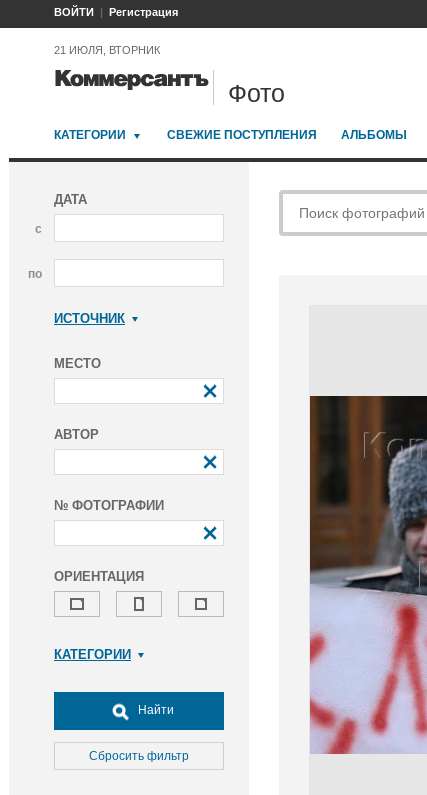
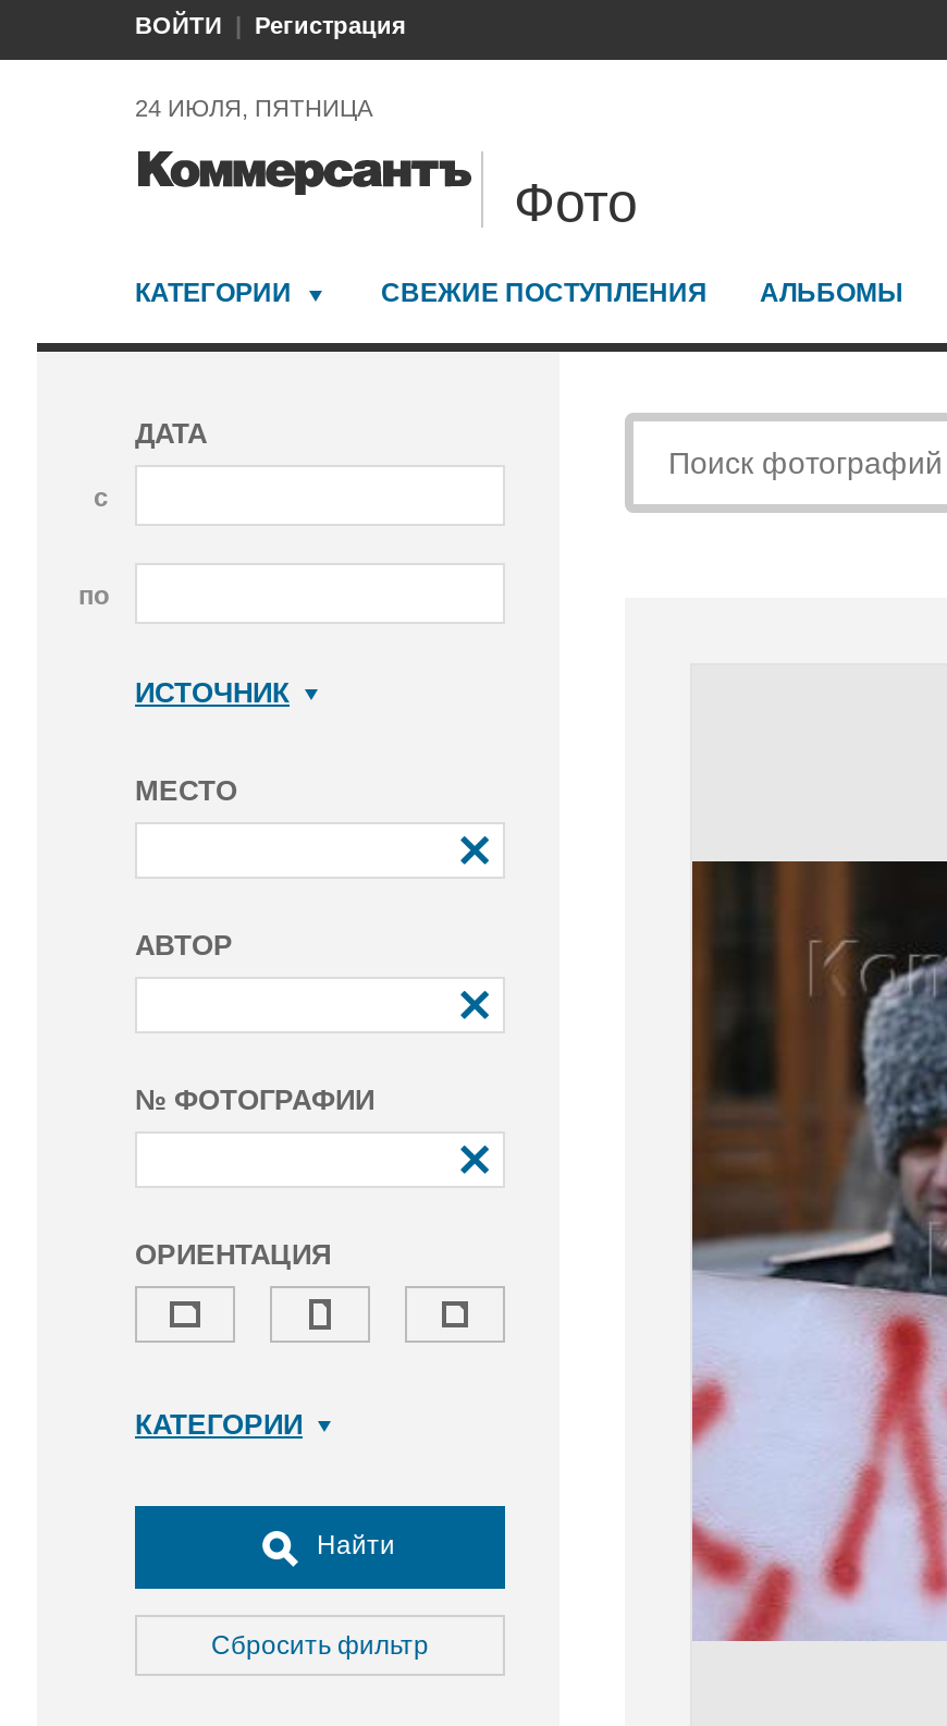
- 21 ИЮЛЯ, ВТОРНИК
+ 24 ИЮЛЯ, ПЯТНИЦА
